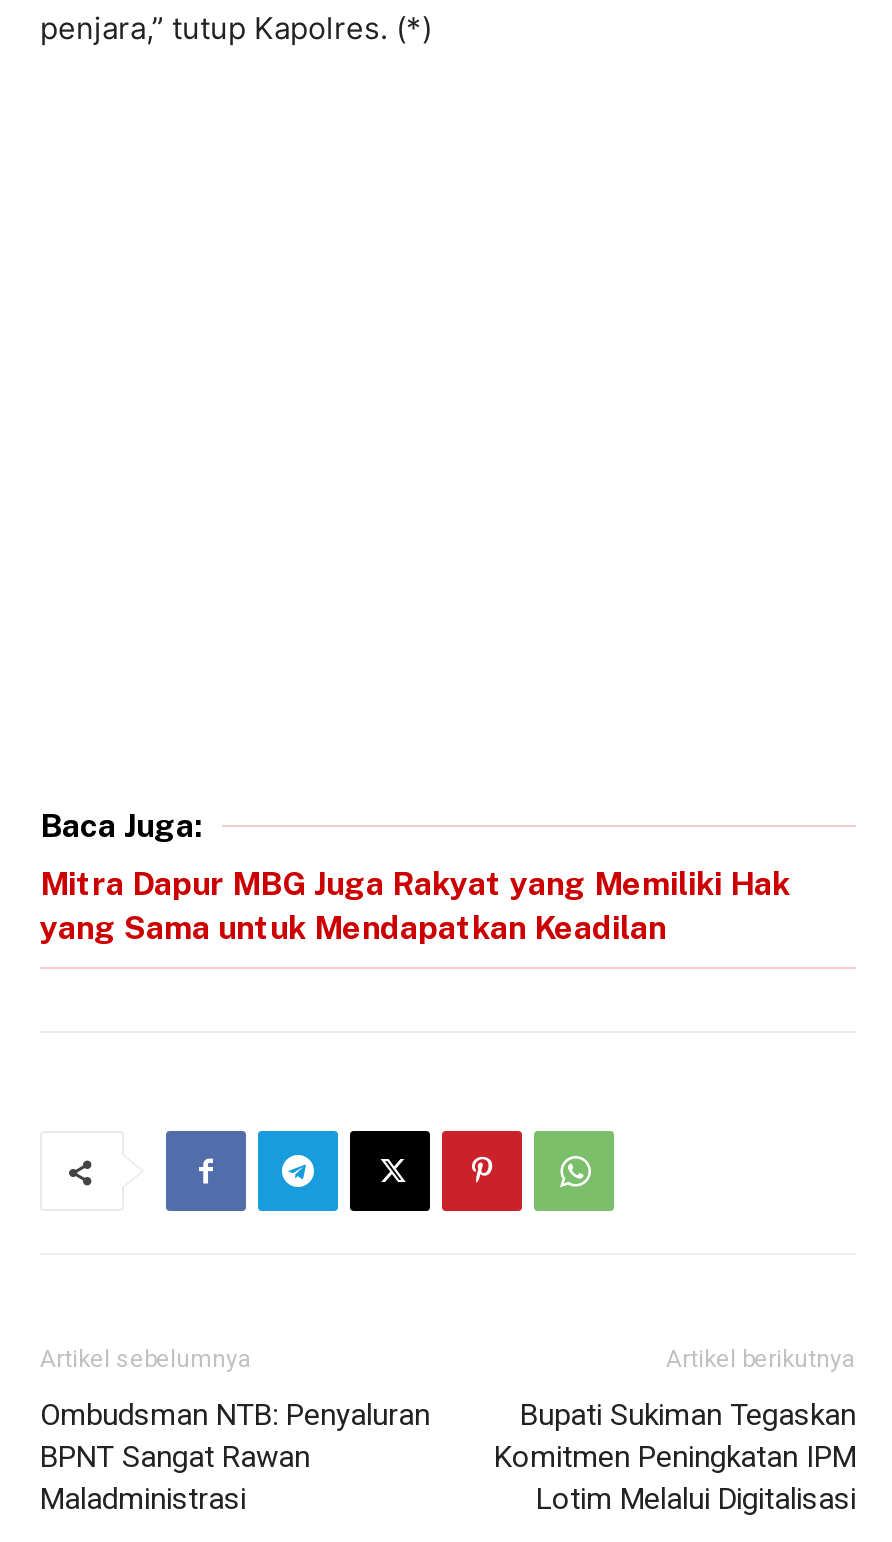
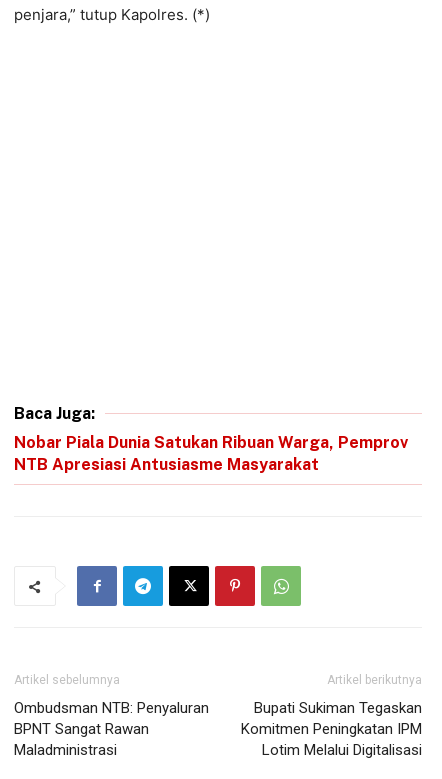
- Mitra Dapur MBG Juga Rakyat yang Memiliki Hak
- yang Sama untuk Mendapatkan Keadilan
+ Nobar Piala Dunia Satukan Ribuan Warga, Pemprov
+ NTB Apresiasi Antusiasme Masyarakat
